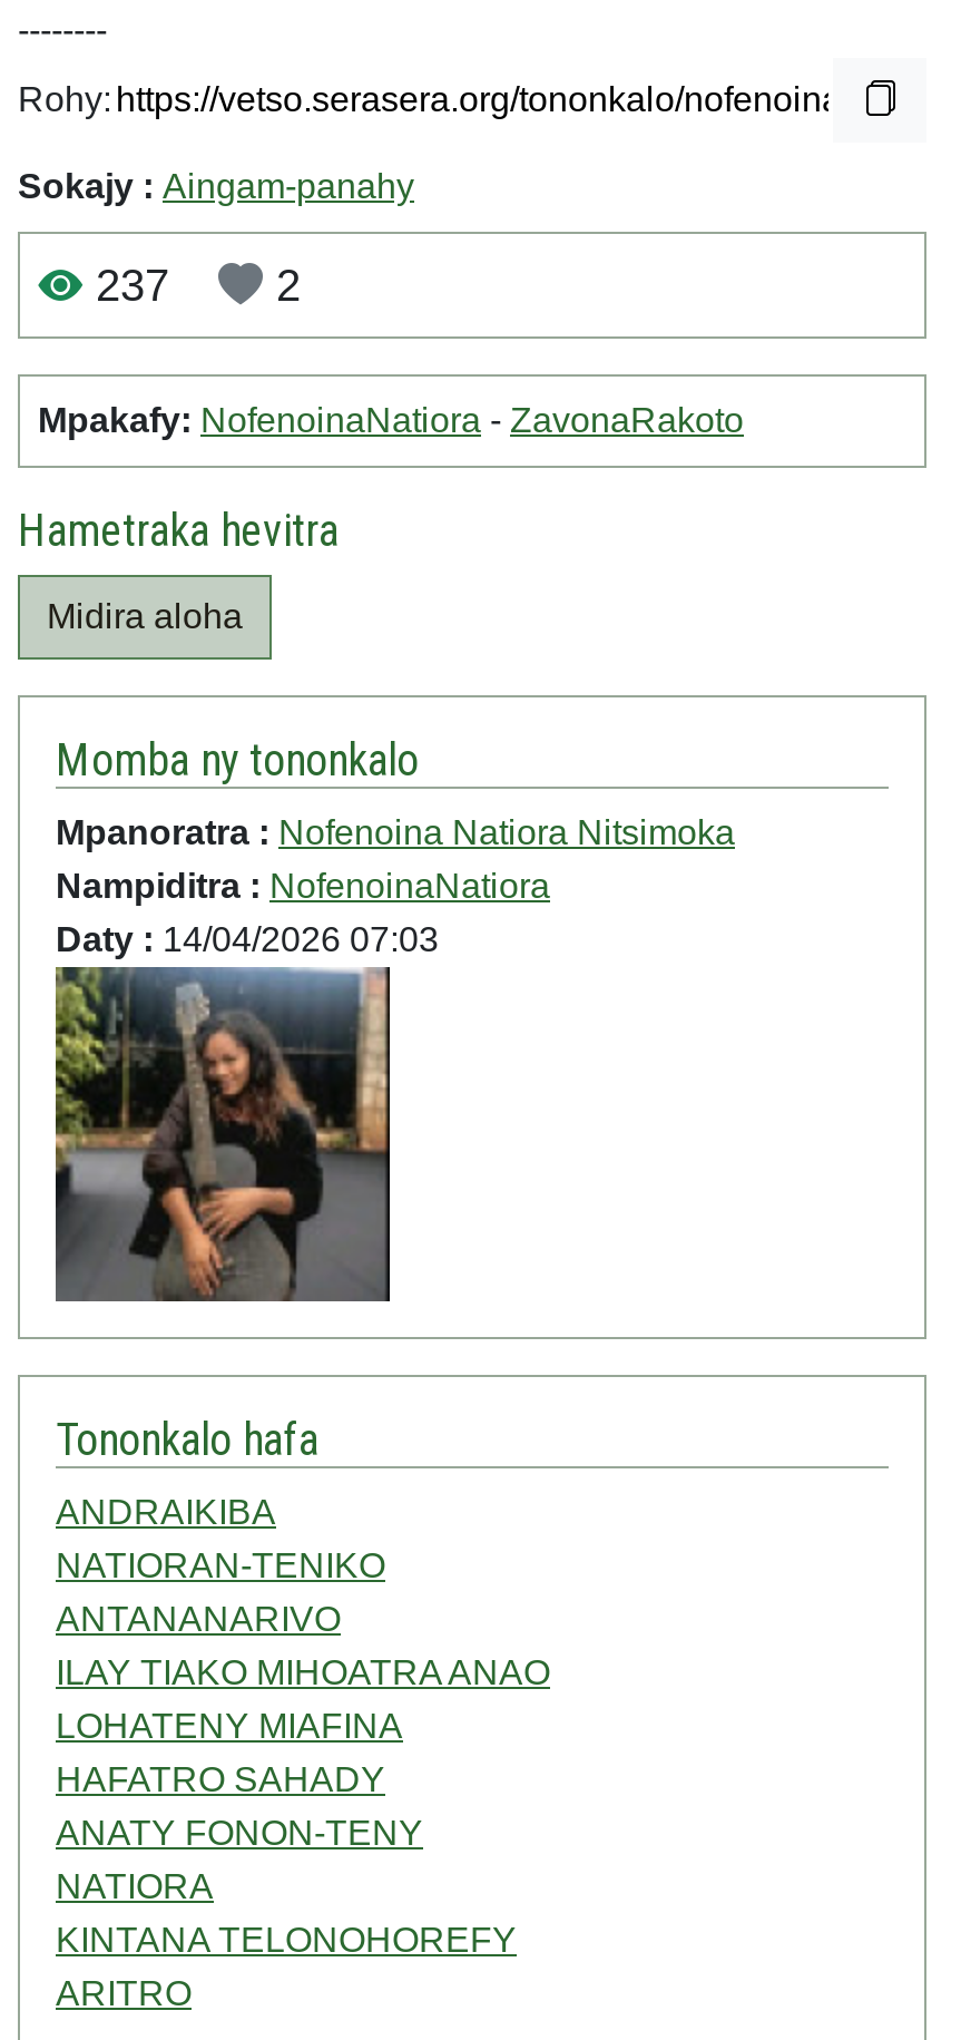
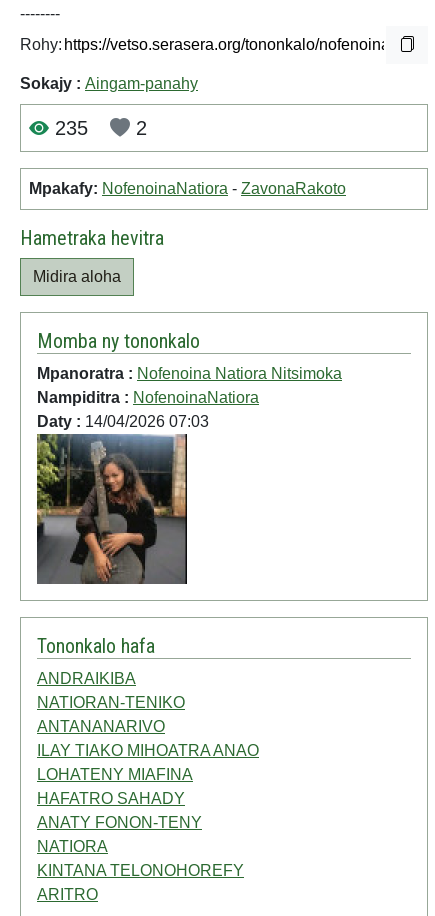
- 237 2
+ 235 2
